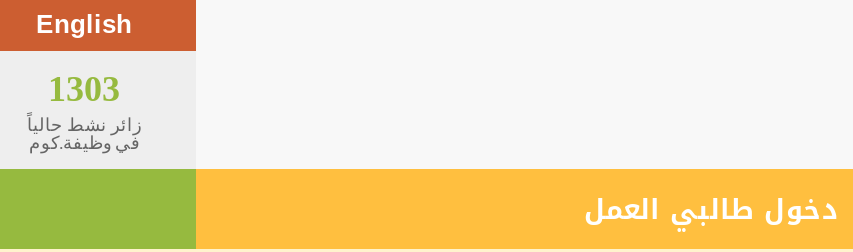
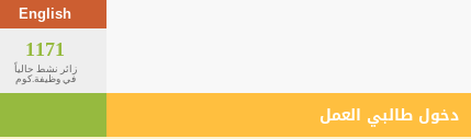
- 1303
+ 1171
